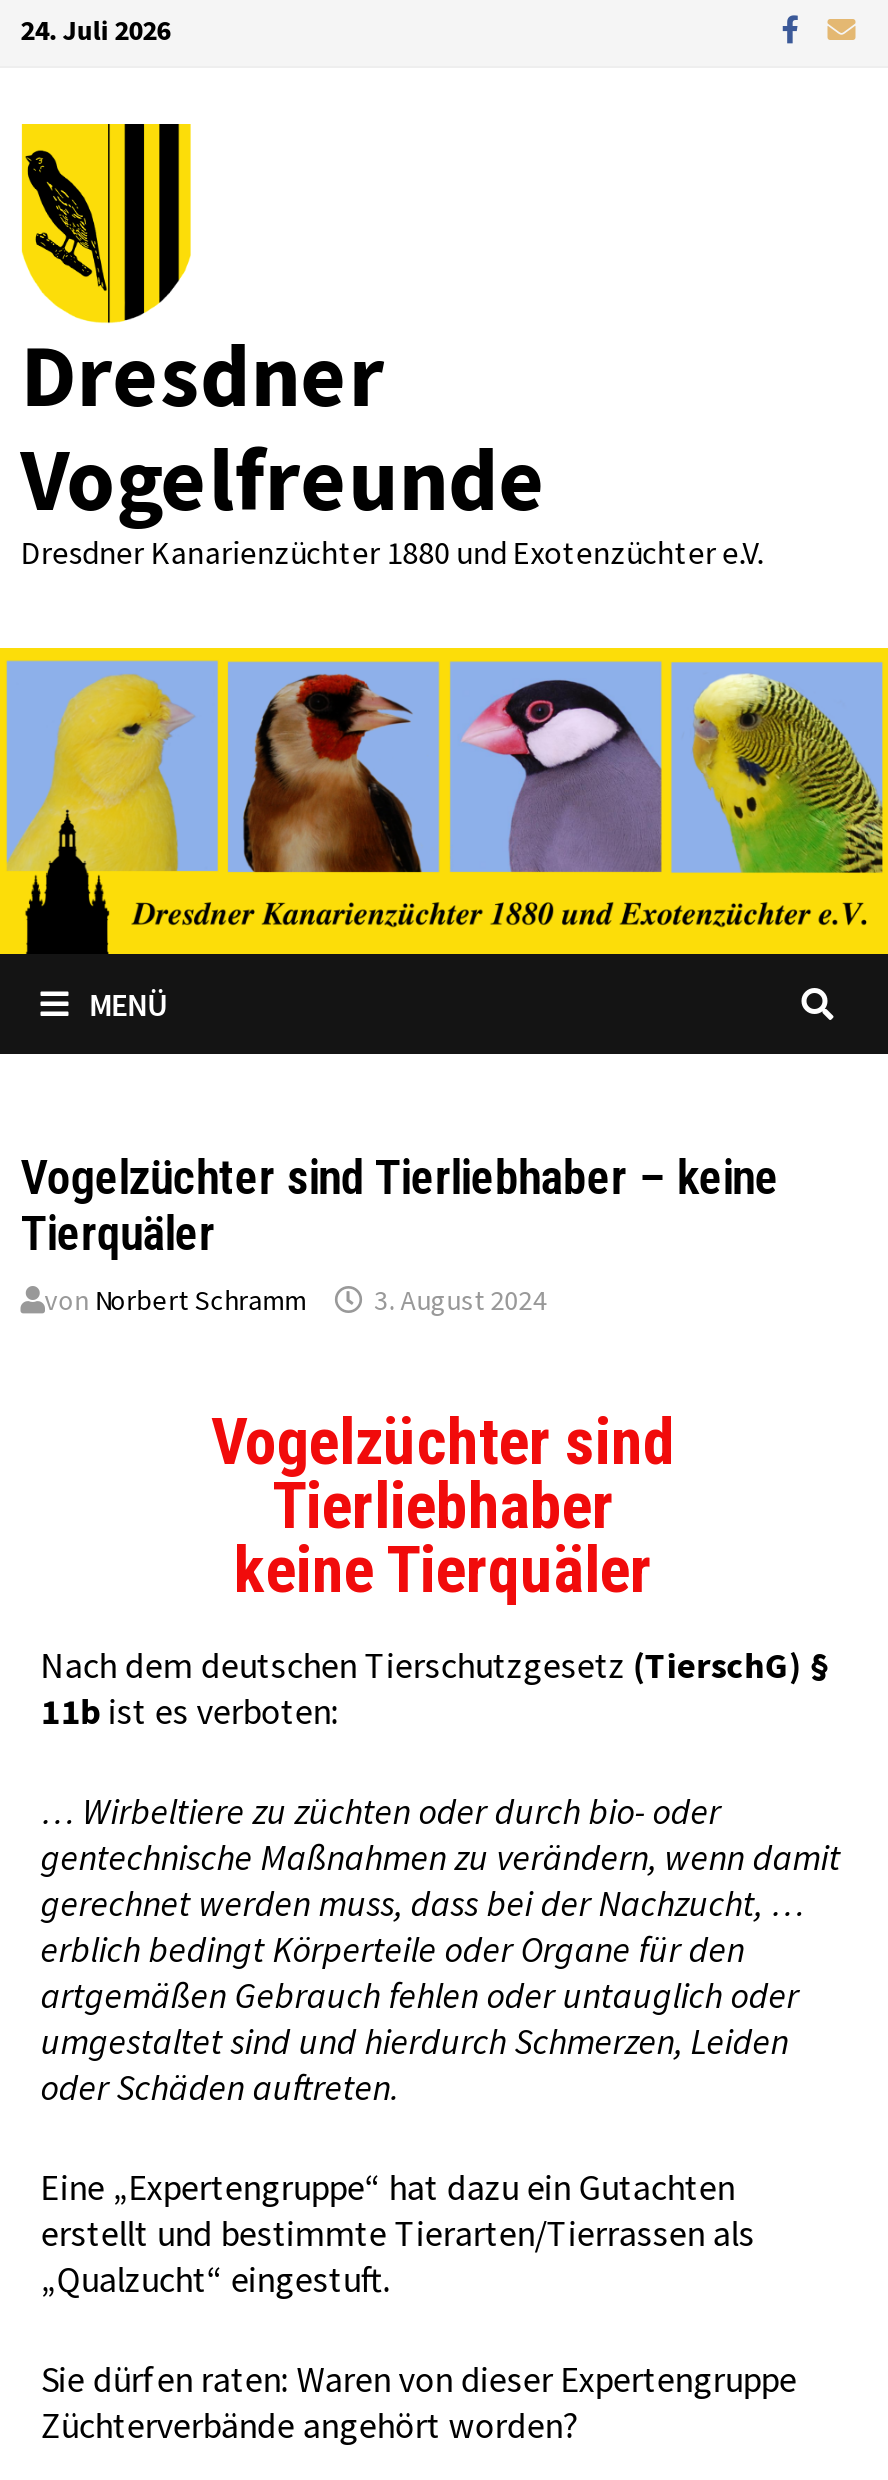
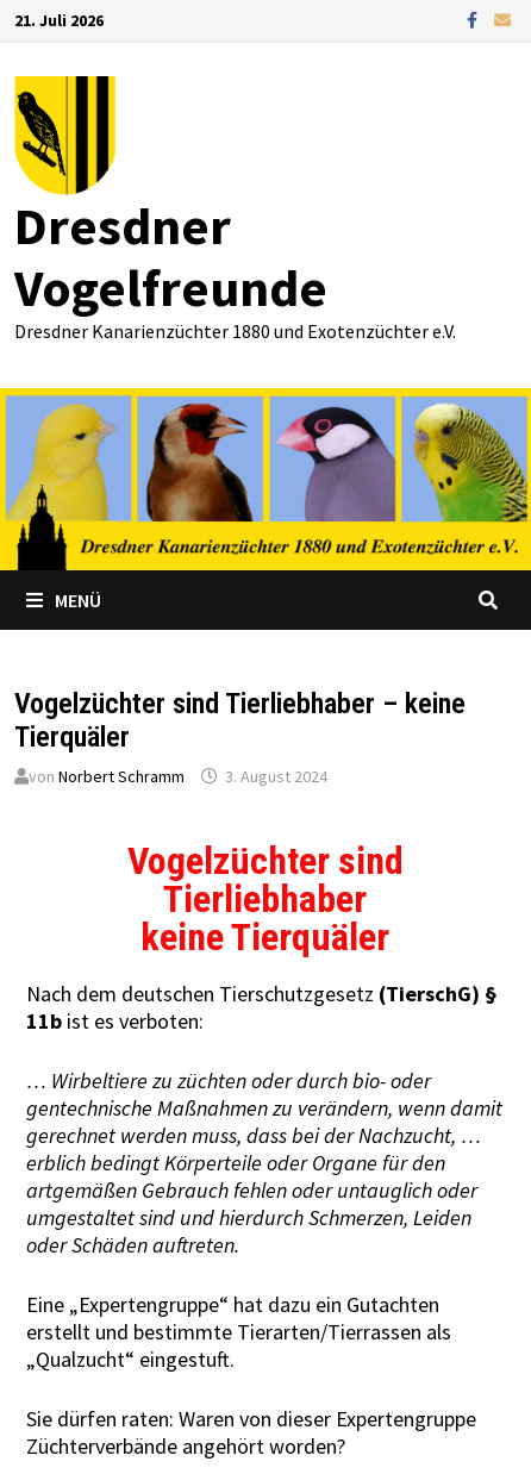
- 24. Juli 2026
+ 21. Juli 2026
